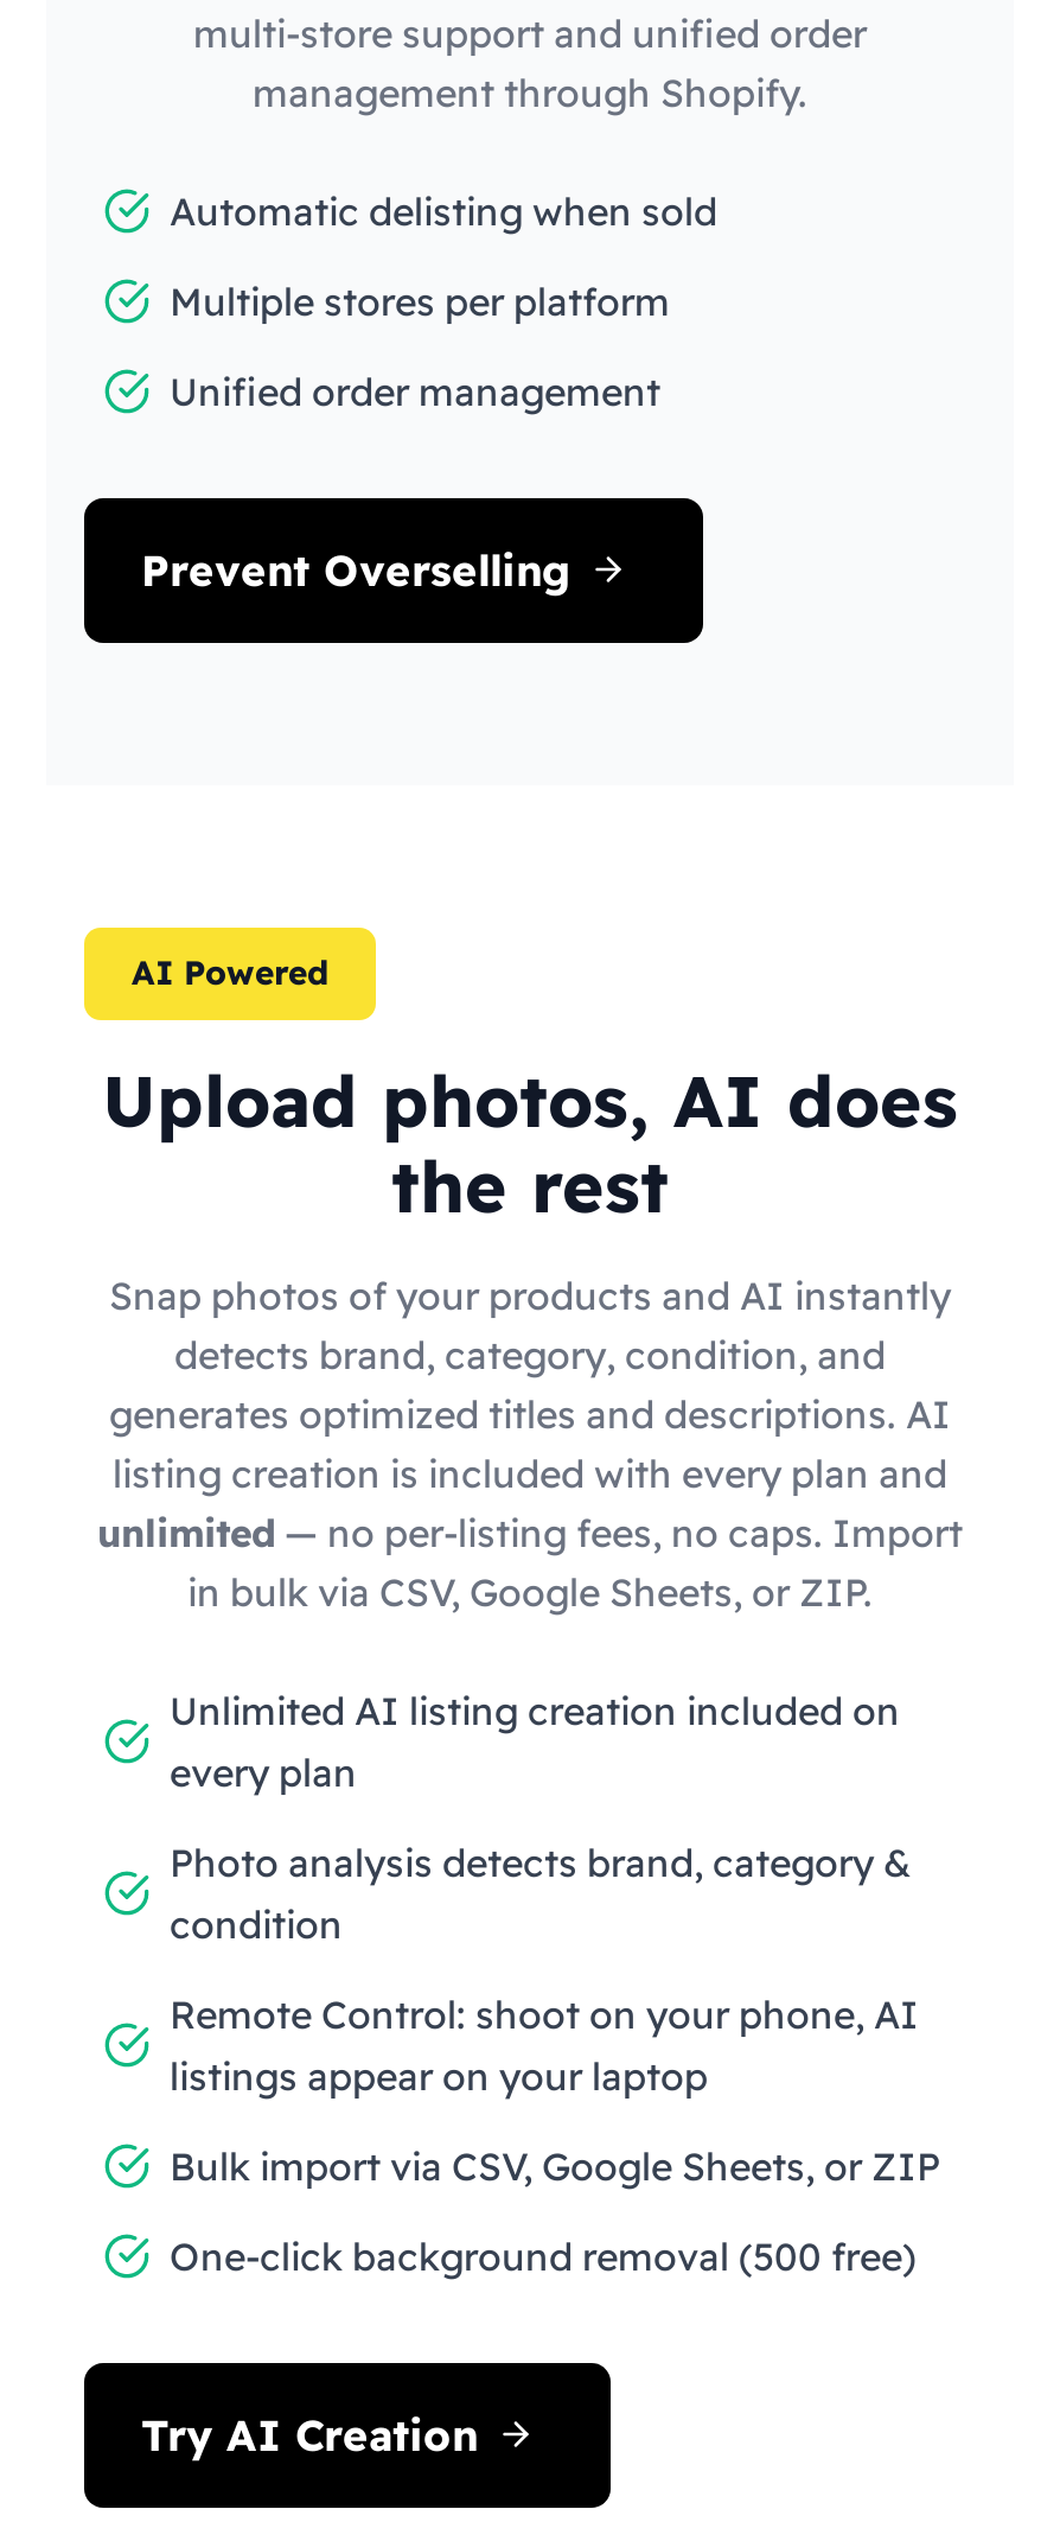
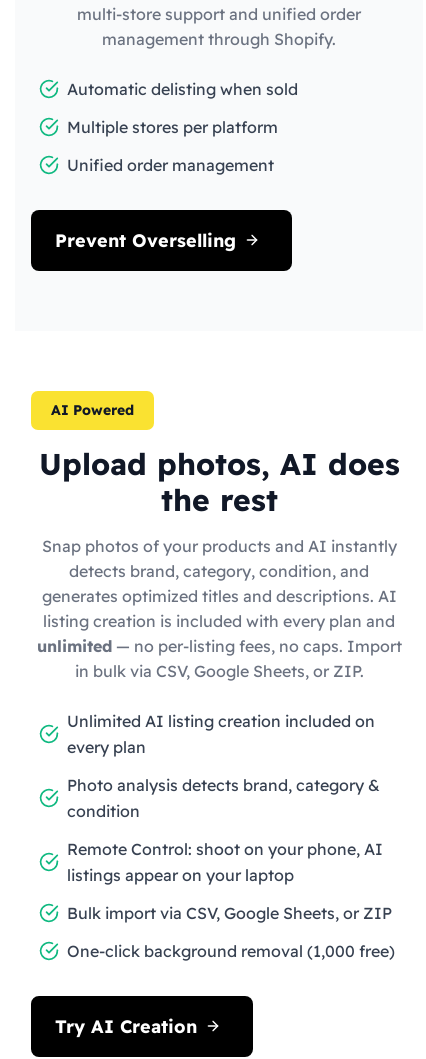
- One-click background removal (500 free)
+ One-click background removal (1,000 free)
